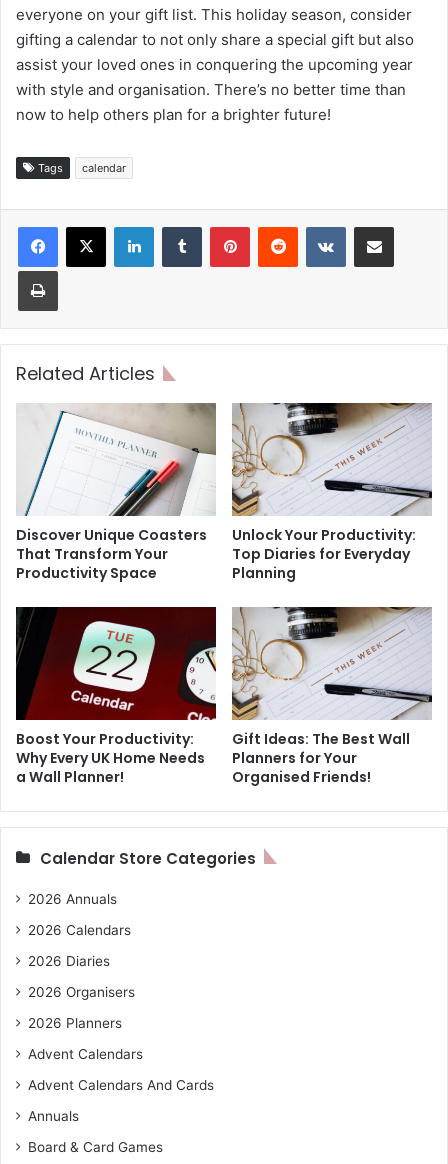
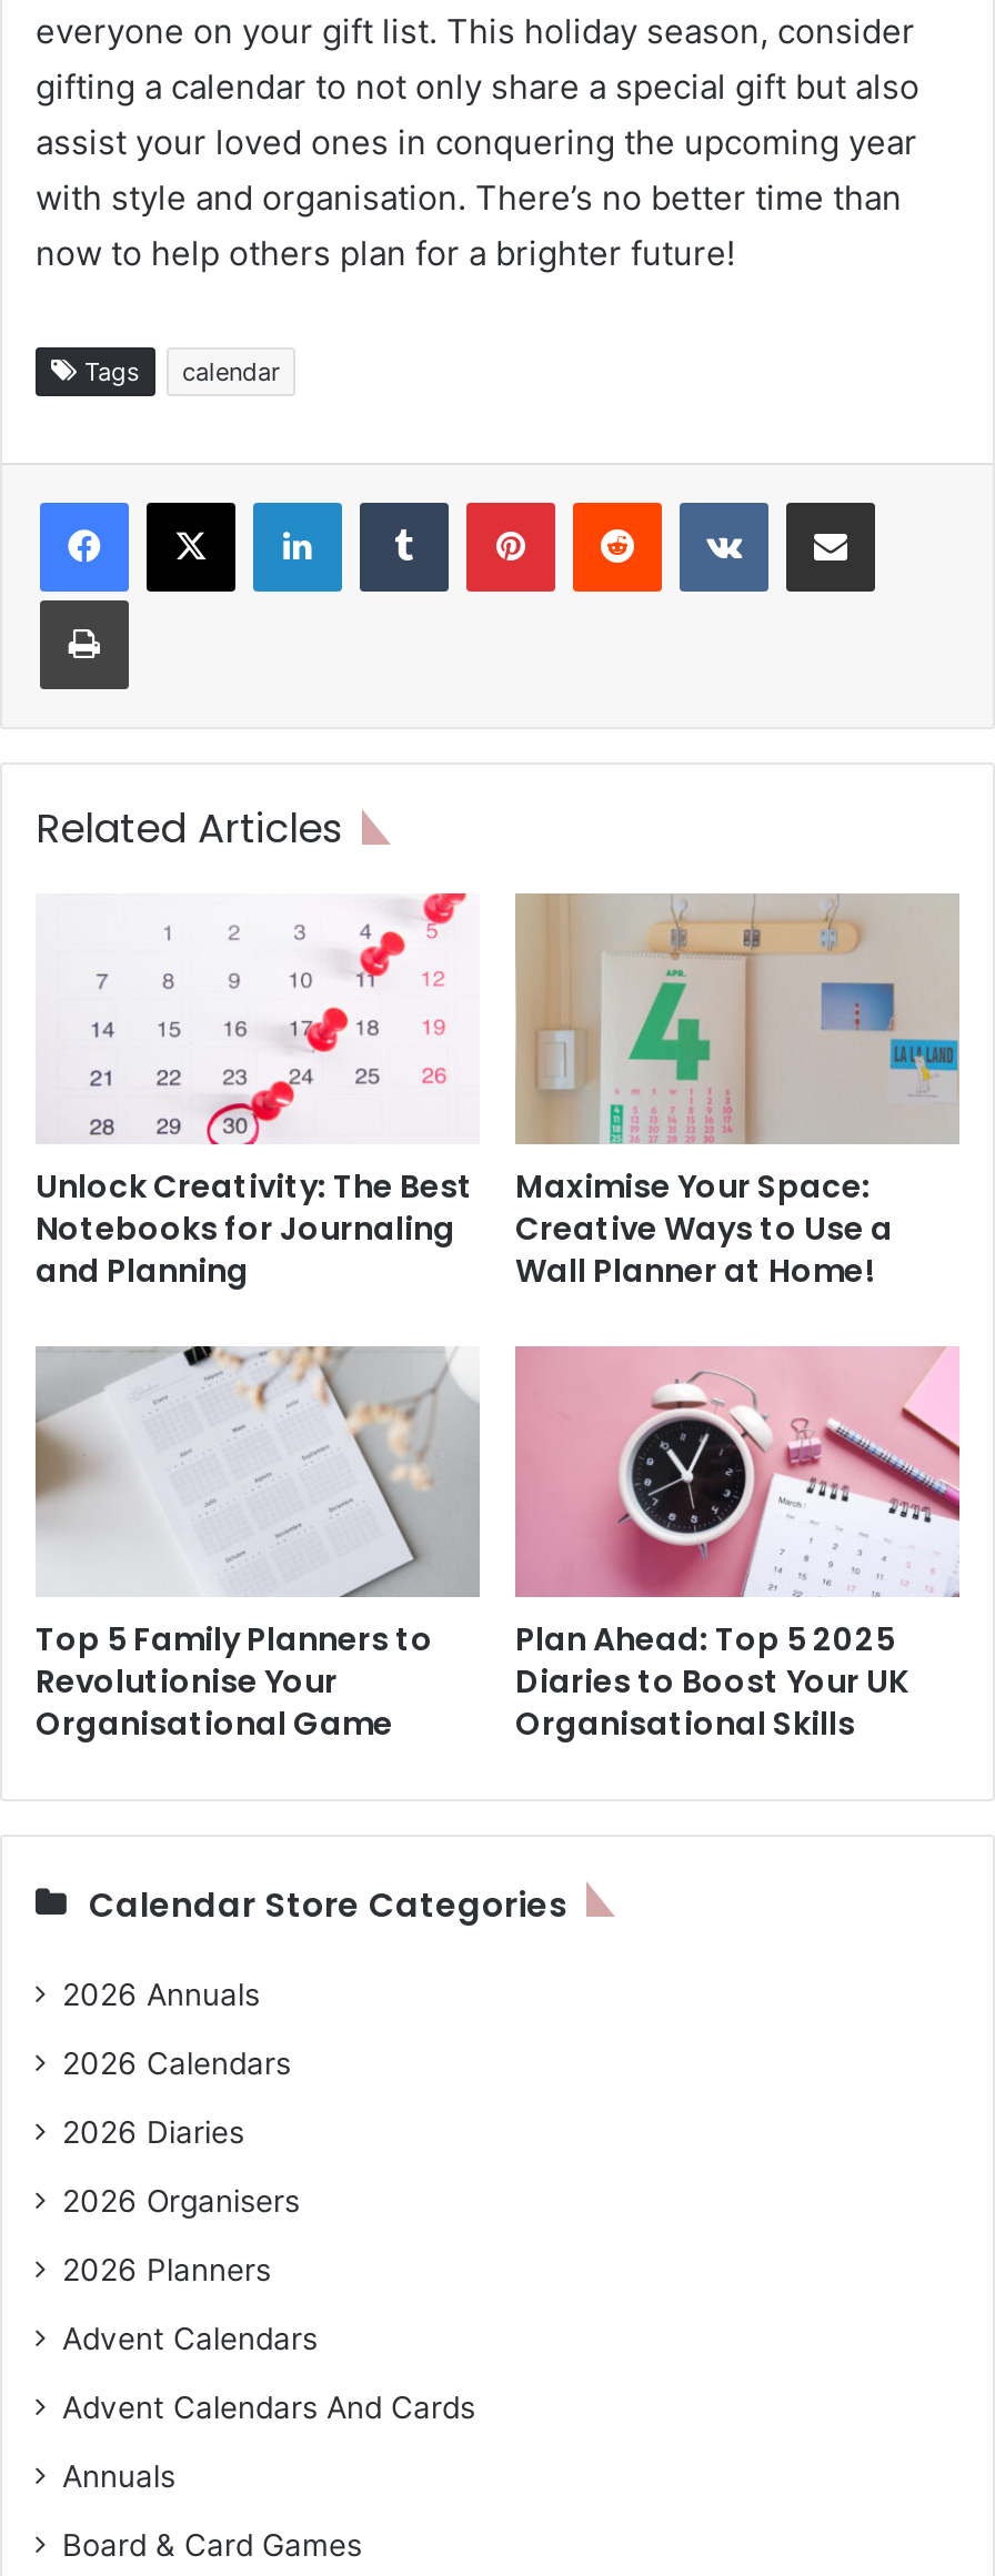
- [image]
- Discover Unique Coasters
- That Transform Your
- Productivity Space
+ [image]
+ Unlock Creativity: The Best
+ Notebooks for Journaling
+ and Planning

- [image]
- Unlock Your Productivity:
- Top Diaries for Everyday
- Planning
+ [image]
+ Maximise Your Space:
+ Creative Ways to Use a
+ Wall Planner at Home!

- [image]
- Boost Your Productivity:
- Why Every UK Home Needs
- a Wall Planner!
+ [image]
+ Top 5 Family Planners to
+ Revolutionise Your
+ Organisational Game

- [image]
- Gift Ideas: The Best Wall
- Planners for Your
- Organised Friends!
+ [image]
+ Plan Ahead: Top 5 2025
+ Diaries to Boost Your UK
+ Organisational Skills
